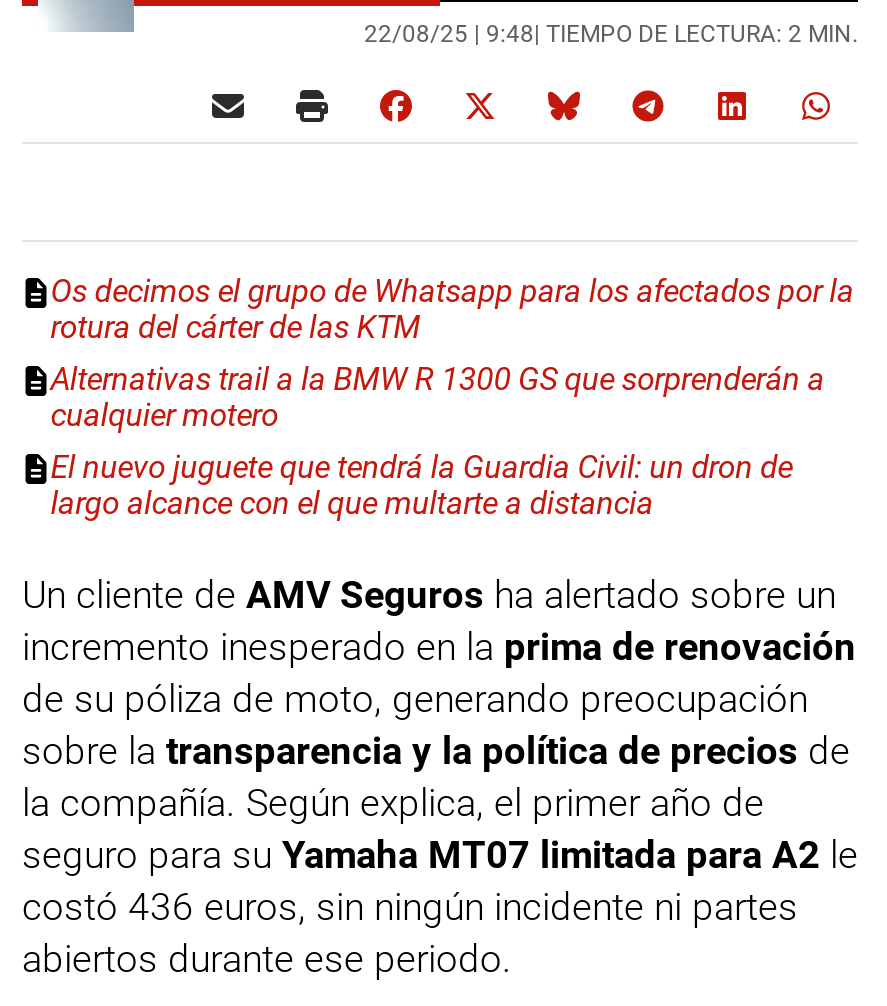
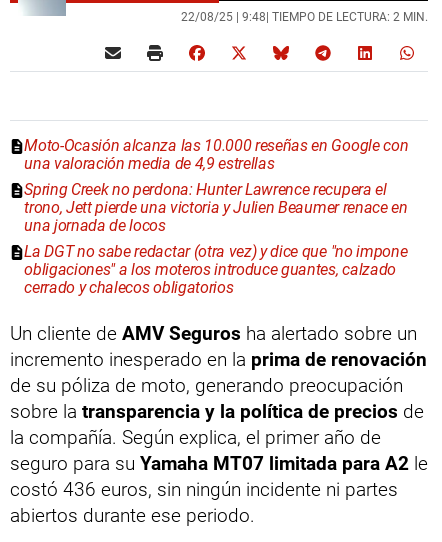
- Os decimos el grupo de Whatsapp para los afectados por la
- rotura del cárter de las KTM
- Alternativas trail a la BMW R 1300 GS que sorprenderán a
- cualquier motero
- El nuevo juguete que tendrá la Guardia Civil: un dron de
- largo alcance con el que multarte a distancia
+ Moto-Ocasión alcanza las 10.000 reseñas en Google con
+ una valoración media de 4,9 estrellas
+ Spring Creek no perdona: Hunter Lawrence recupera el
+ trono, Jett pierde una victoria y Julien Beaumer renace en
+ una jornada de locos
+ La DGT no sabe redactar (otra vez) y dice que "no impone
+ obligaciones" a los moteros introduce guantes, calzado
+ cerrado y chalecos obligatorios
